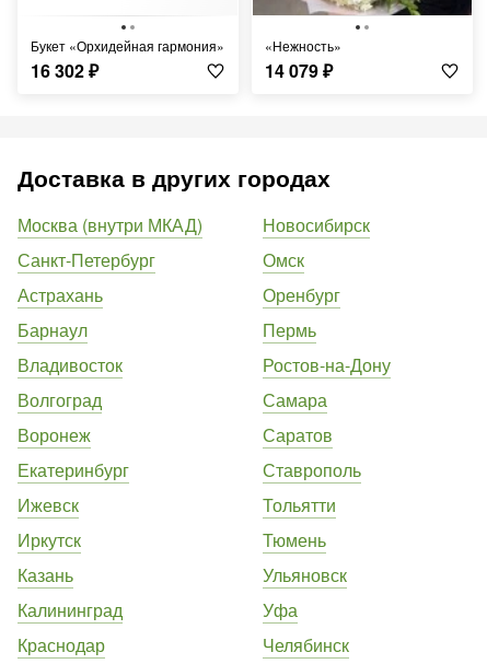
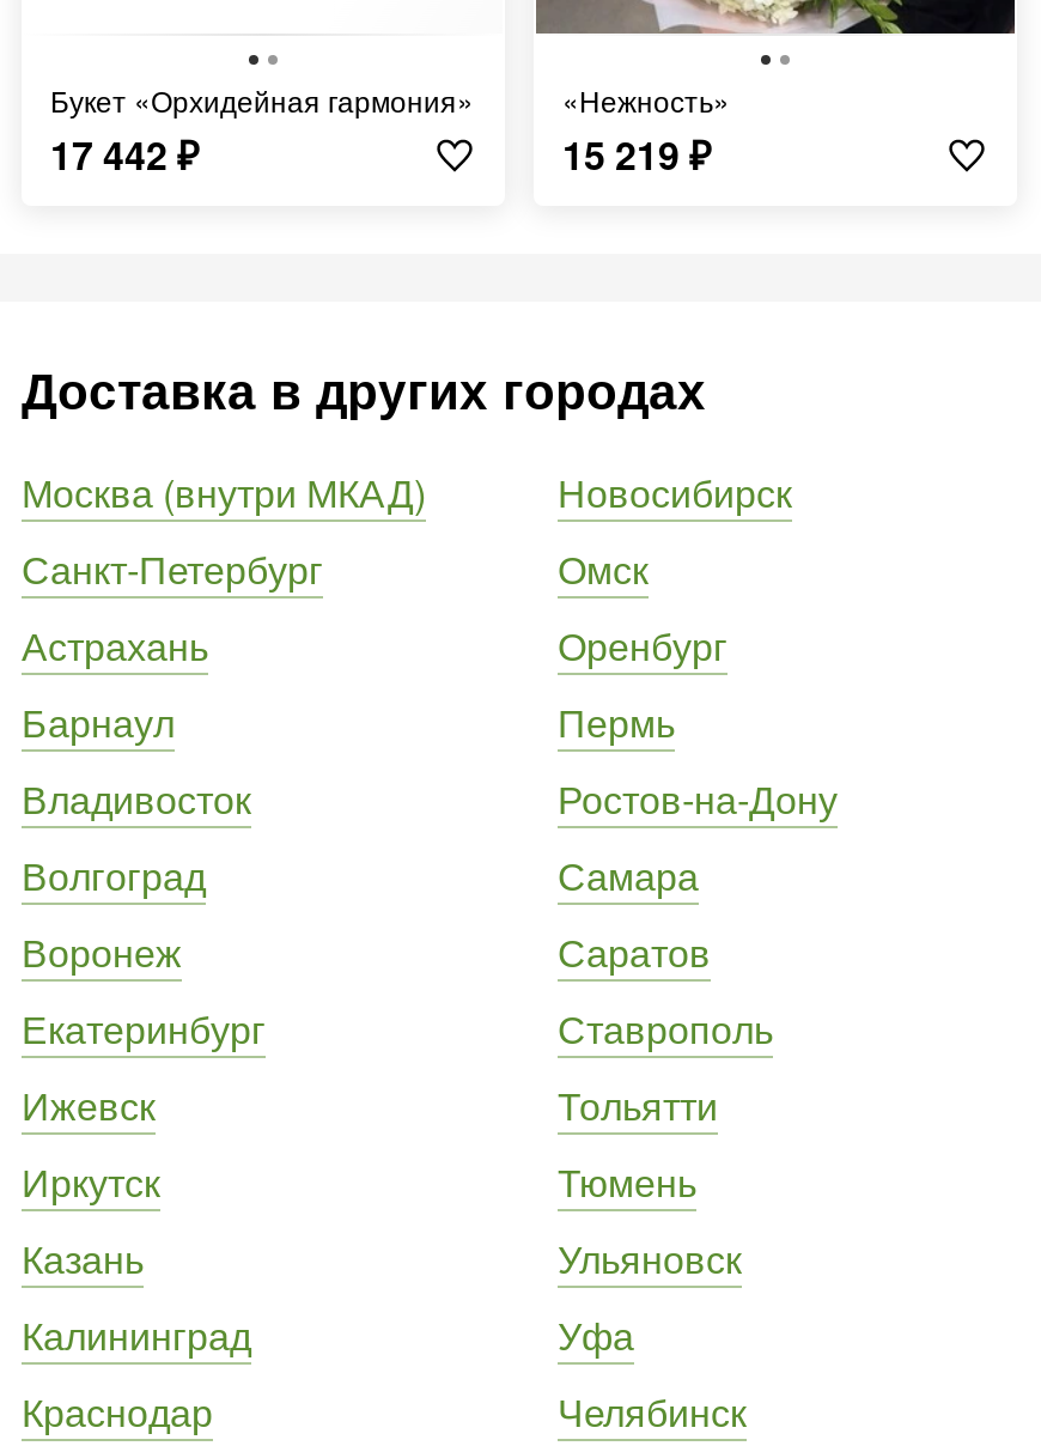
- 16 302 ₽
+ 17 442 ₽

- 14 079 ₽
+ 15 219 ₽
